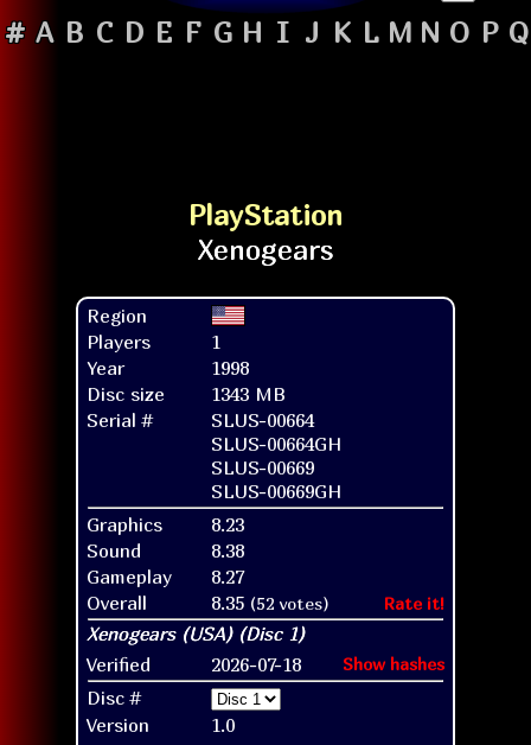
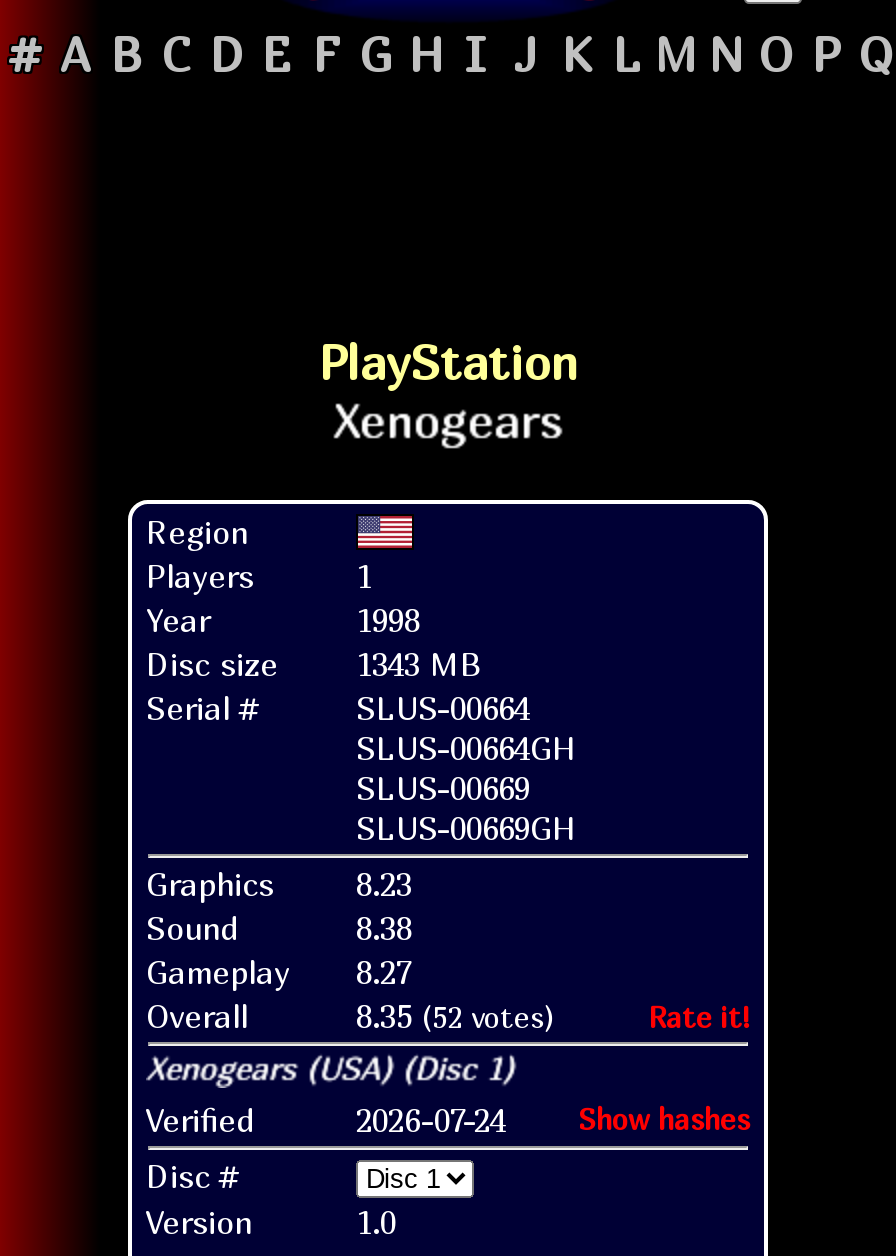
- 2026-07-18
+ 2026-07-24
